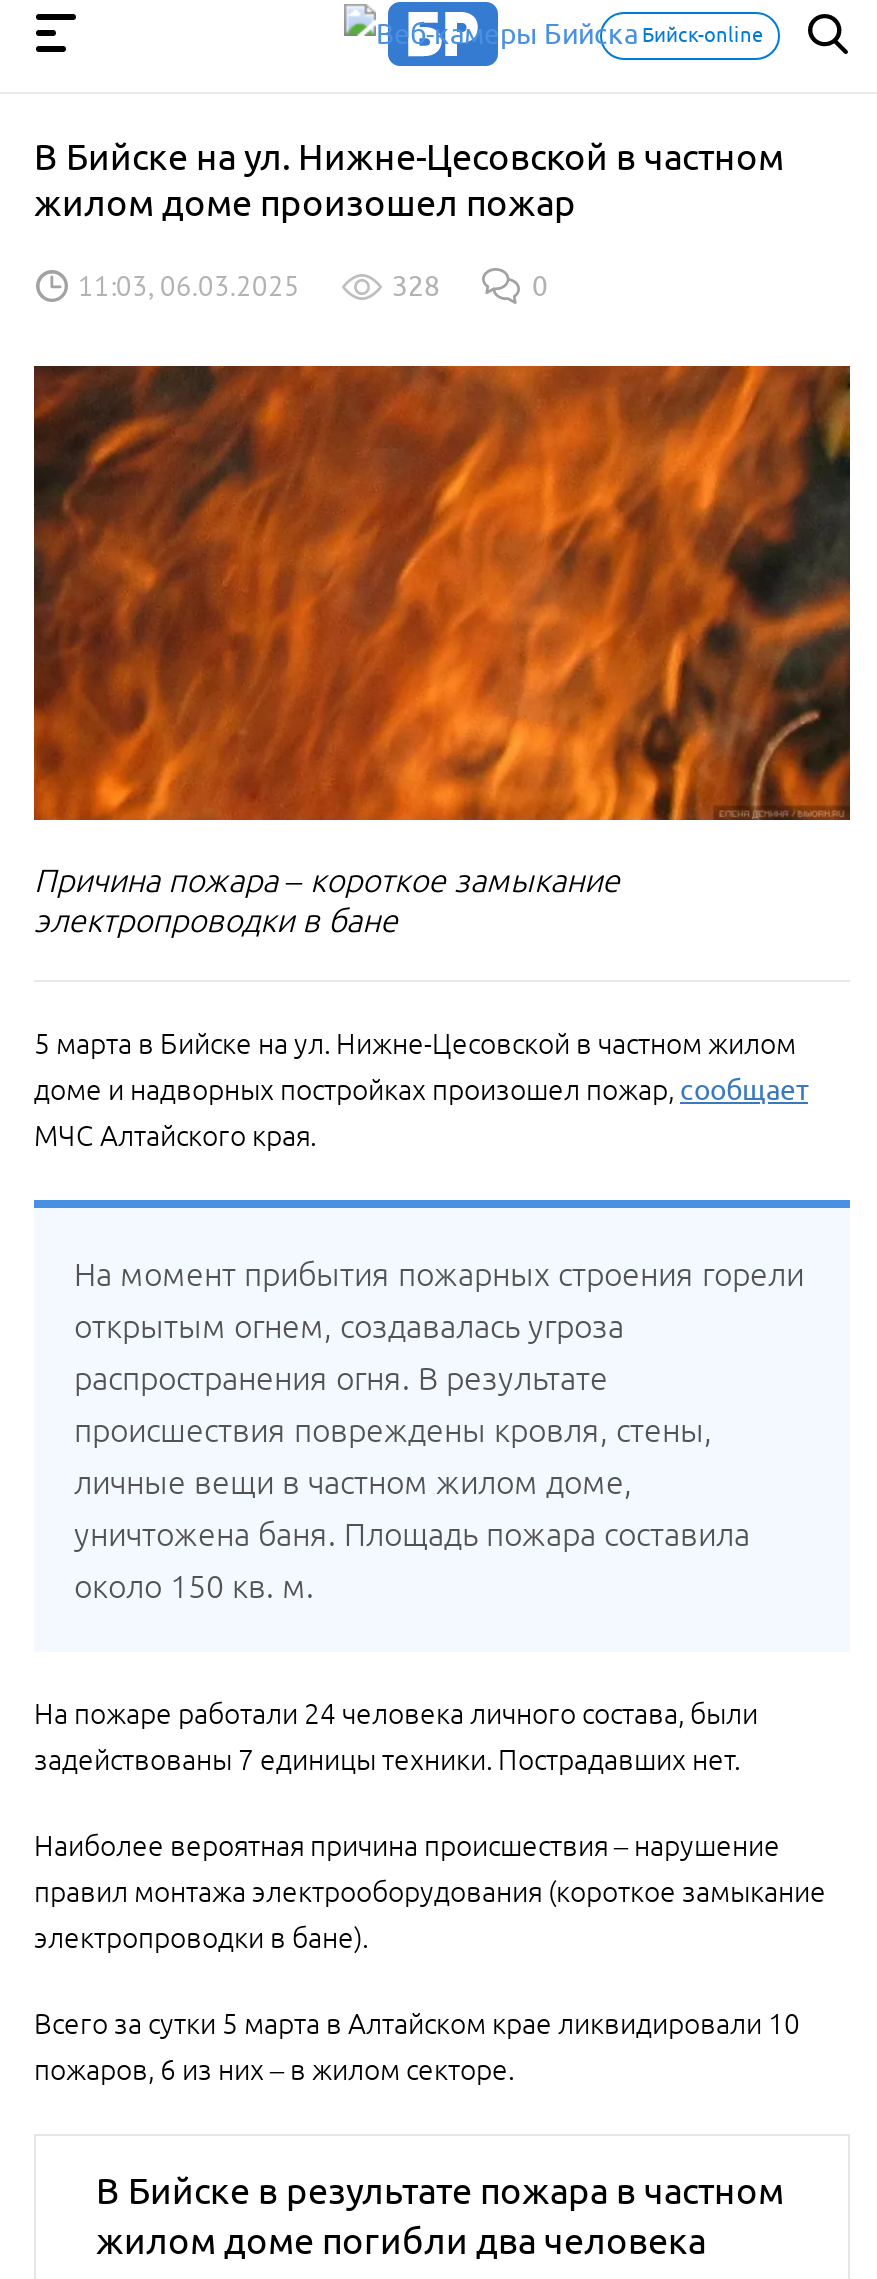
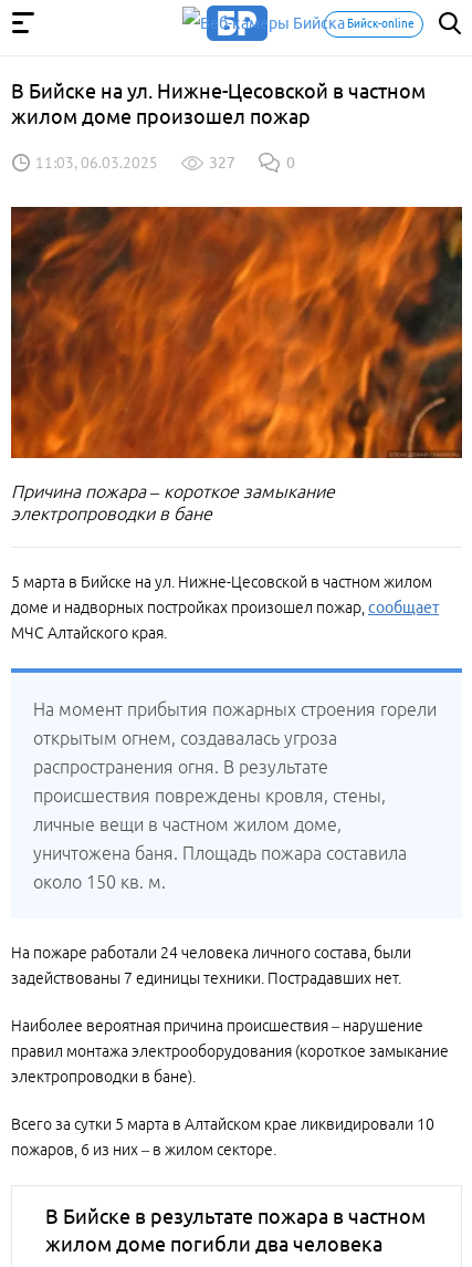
- 328
+ 327
